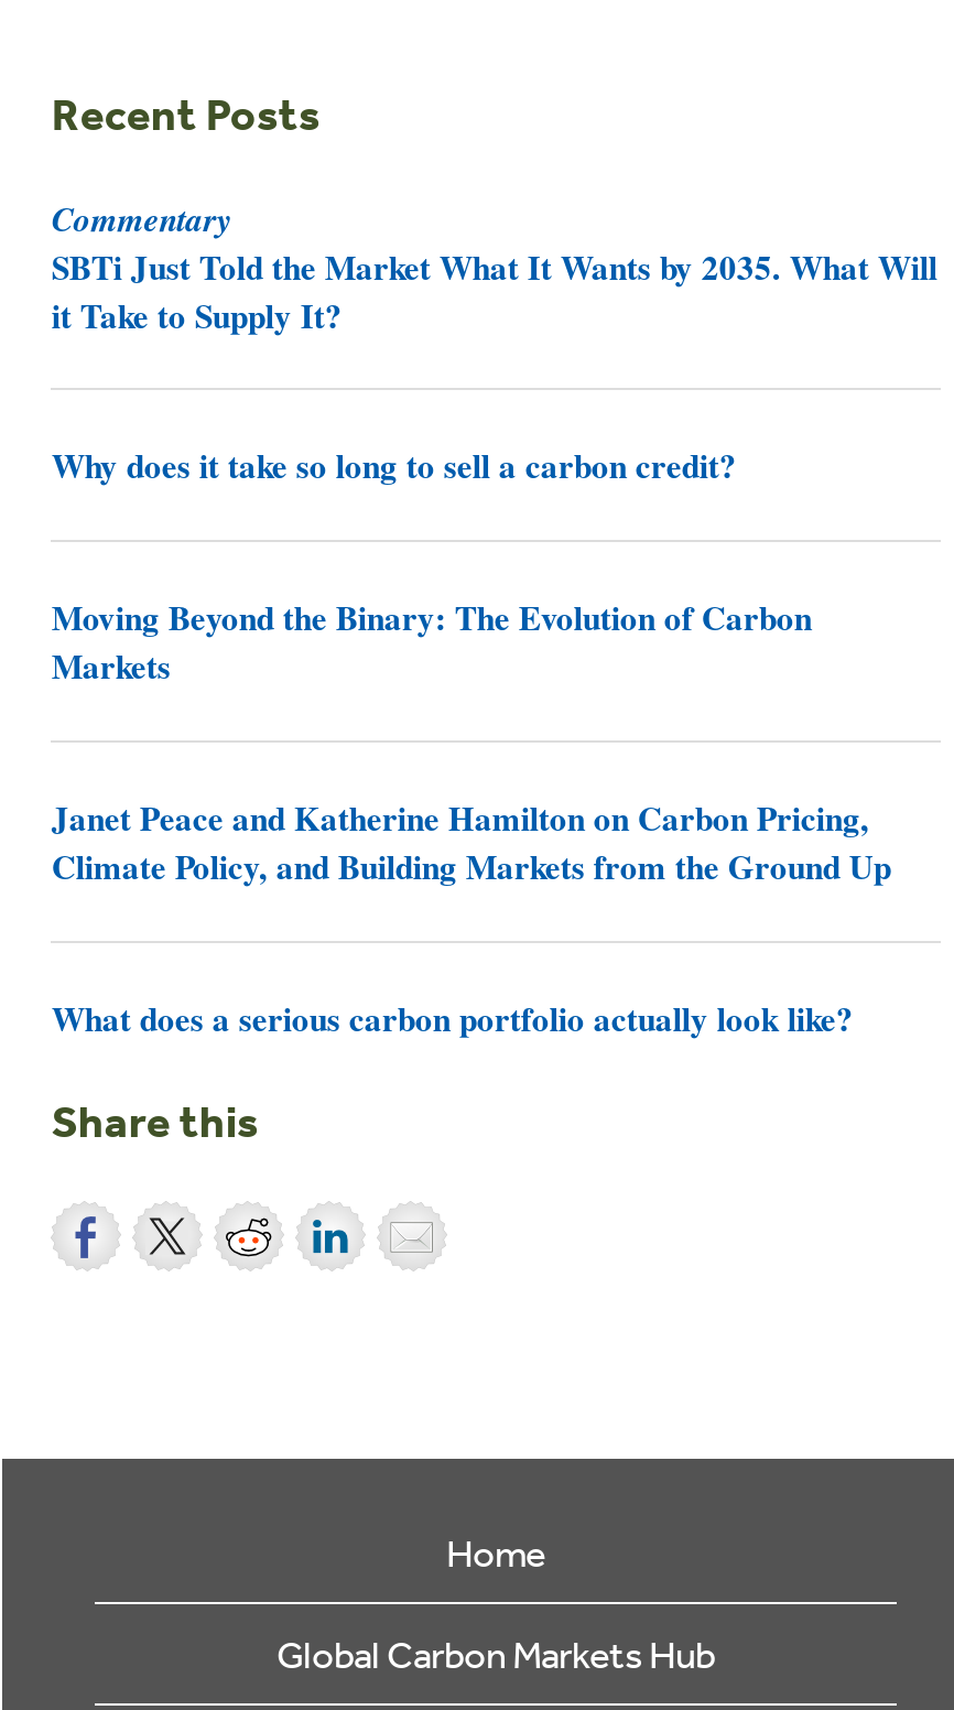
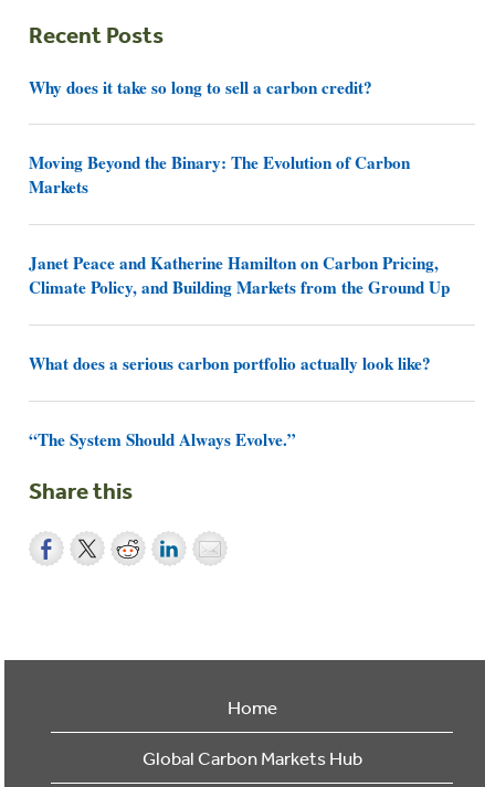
- Commentary
- SBTi Just Told the Market What It Wants by 2035. What Will
- it Take to Supply It?

moved up: Why does it take so long to sell a carbon credit? | Moving Beyond the Binary: The Evolution of Carbon | Markets | Janet Peace and Katherine Hamilton on Carbon Pricing, | Climate Policy, and Building Markets from the Ground Up | What does a serious carbon portfolio actually look like?

+ “The System Should Always Evolve.”
